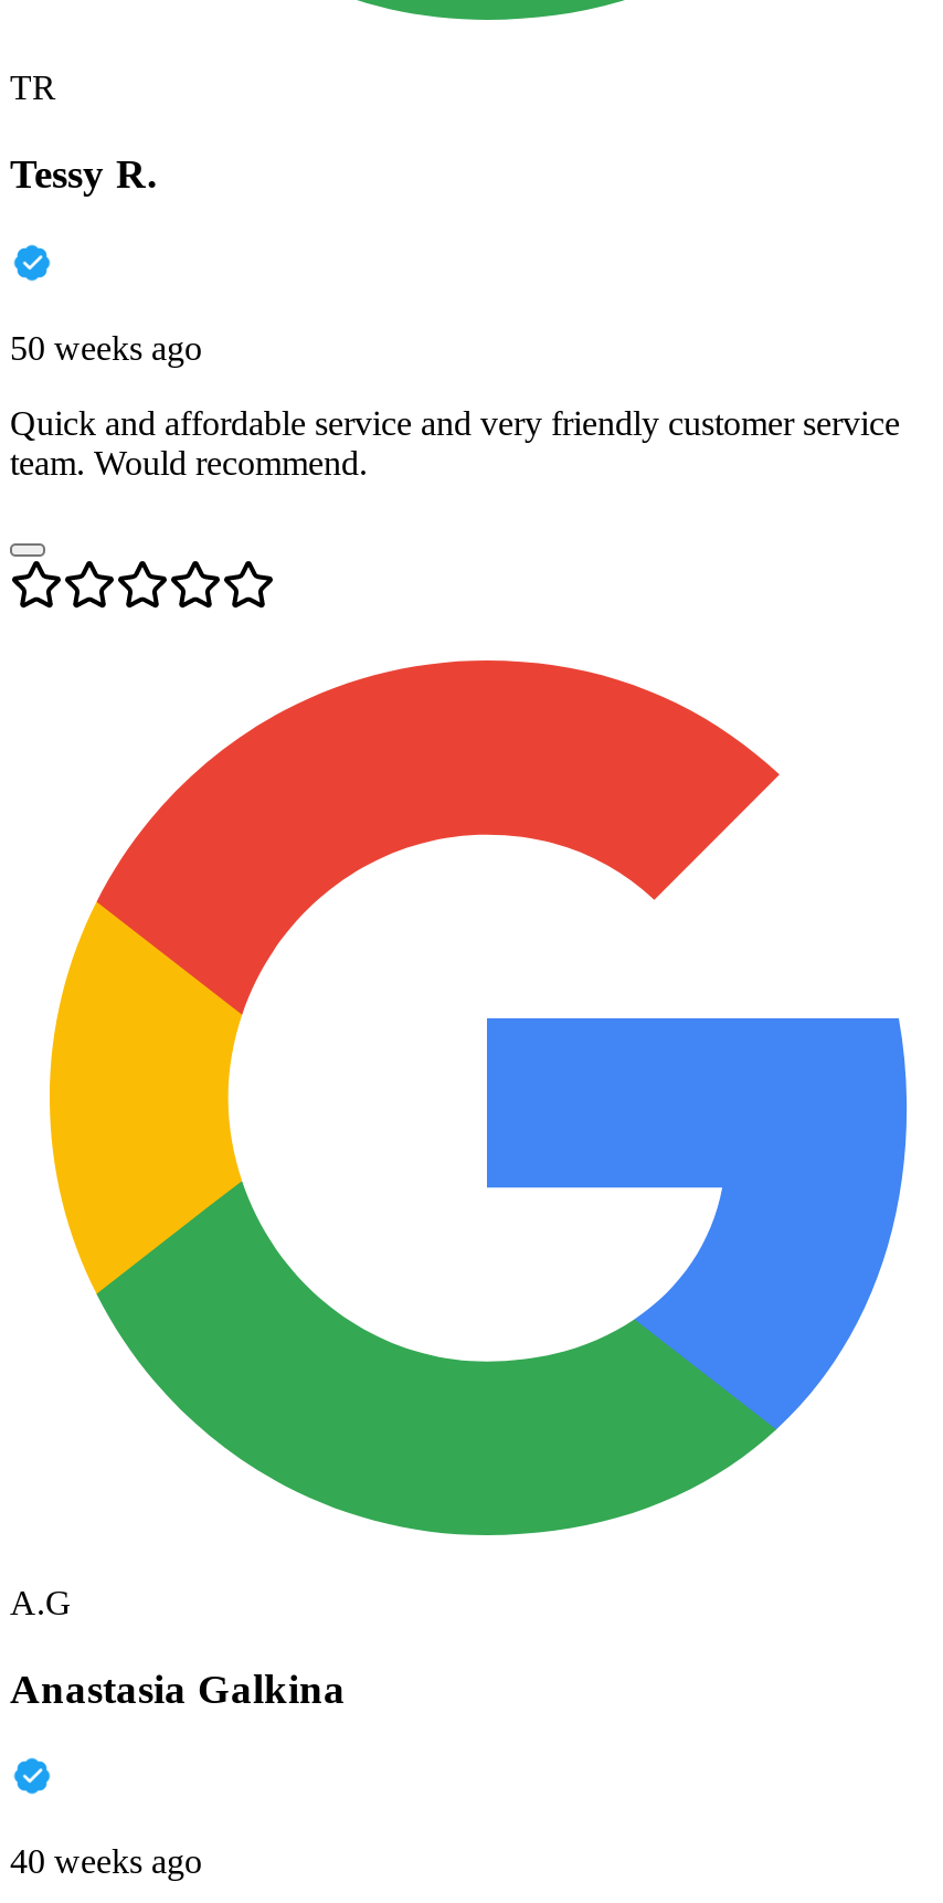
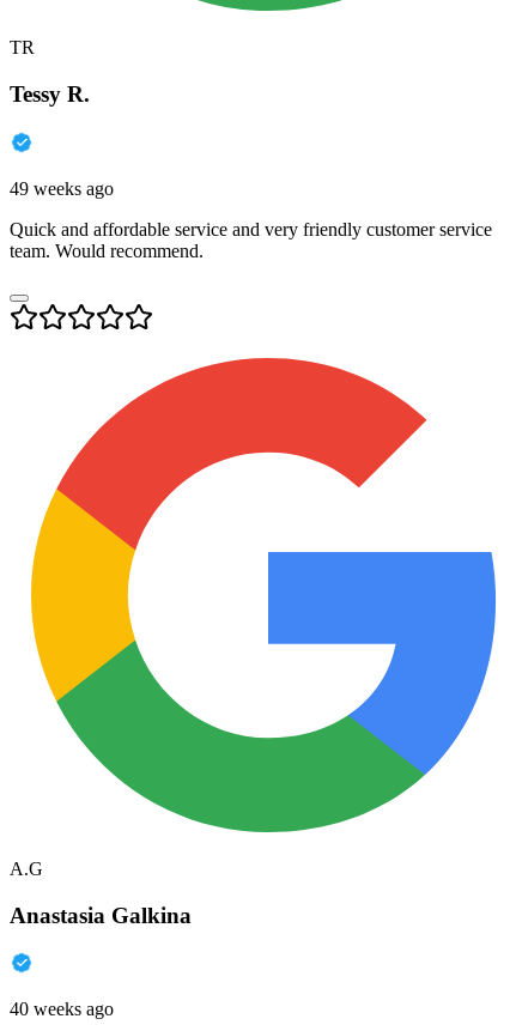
- 50 weeks ago
+ 49 weeks ago
